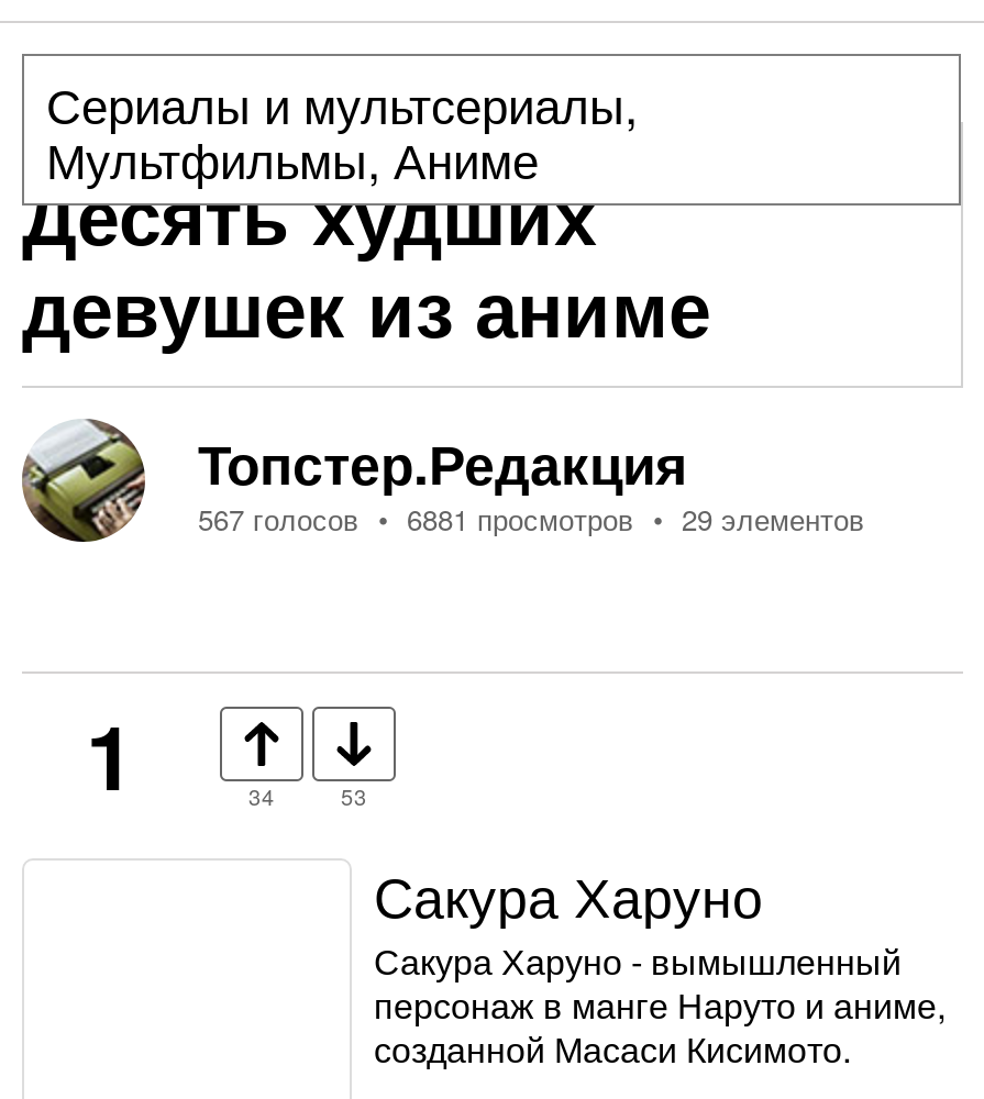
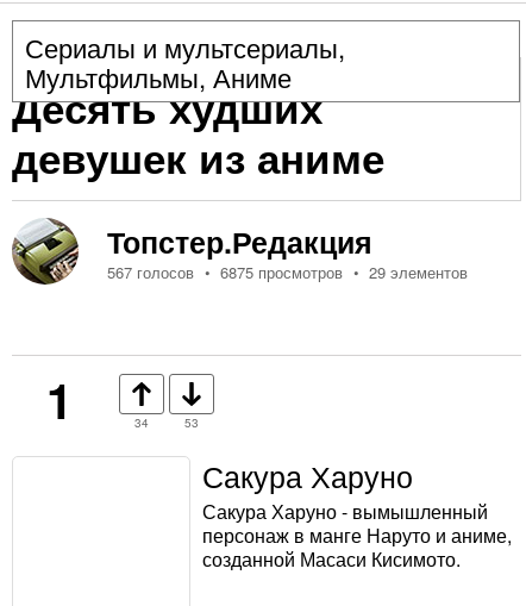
- 567 голосов 6881 просмотров 29 элементов
+ 567 голосов 6875 просмотров 29 элементов
